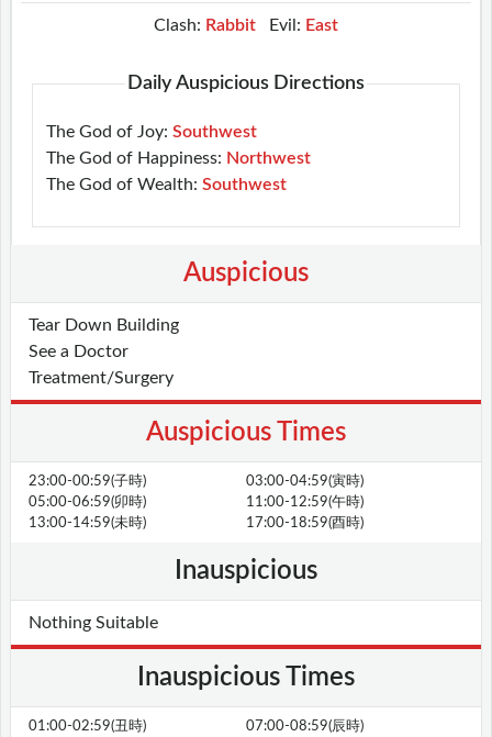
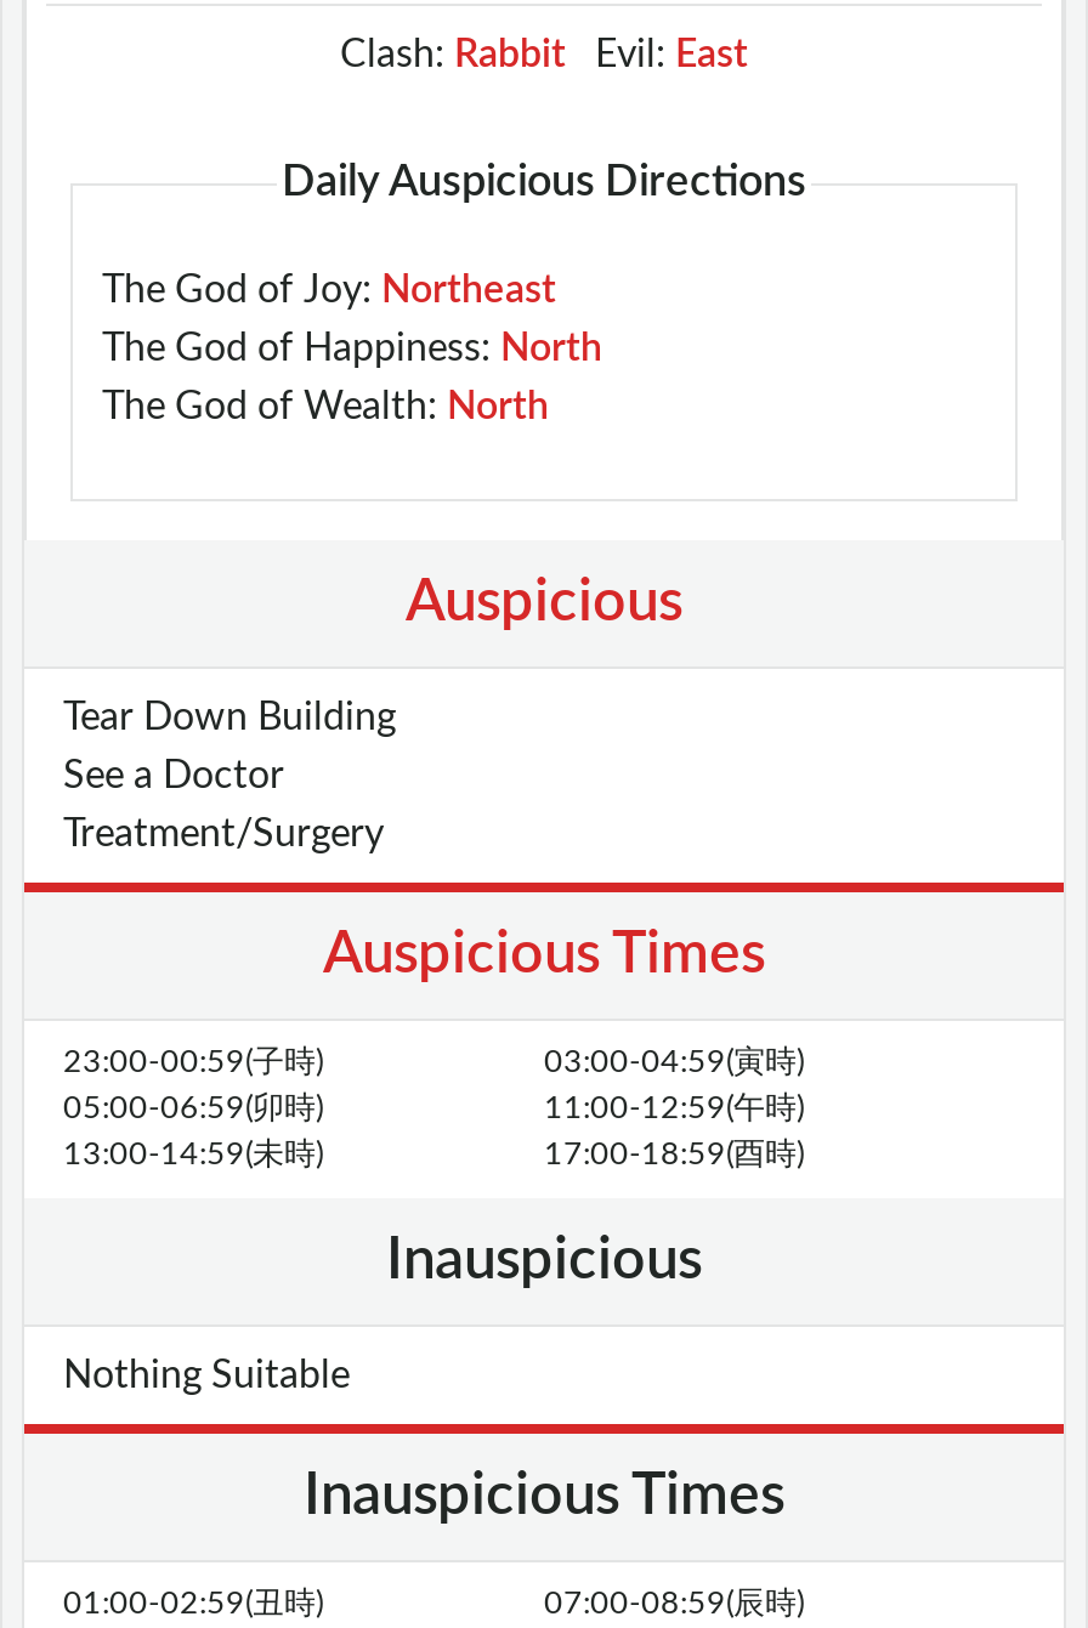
- The God of Joy: Southwest
+ The God of Joy: Northeast

- The God of Happiness: Northwest
+ The God of Happiness: North

- The God of Wealth: Southwest
+ The God of Wealth: North
